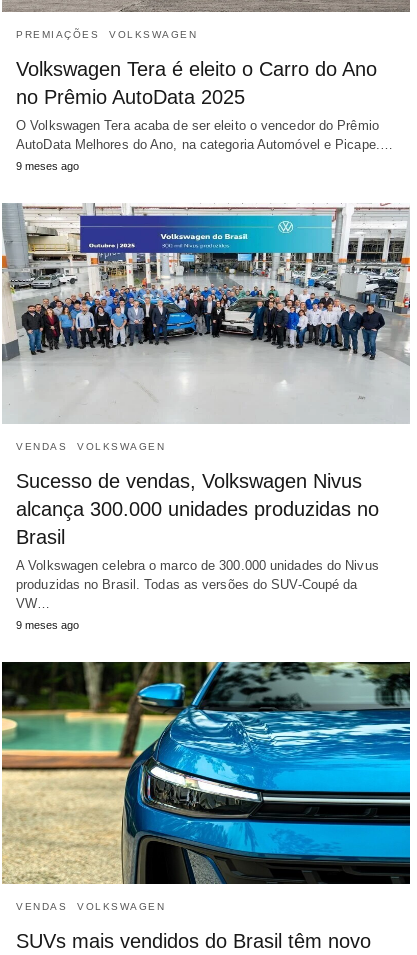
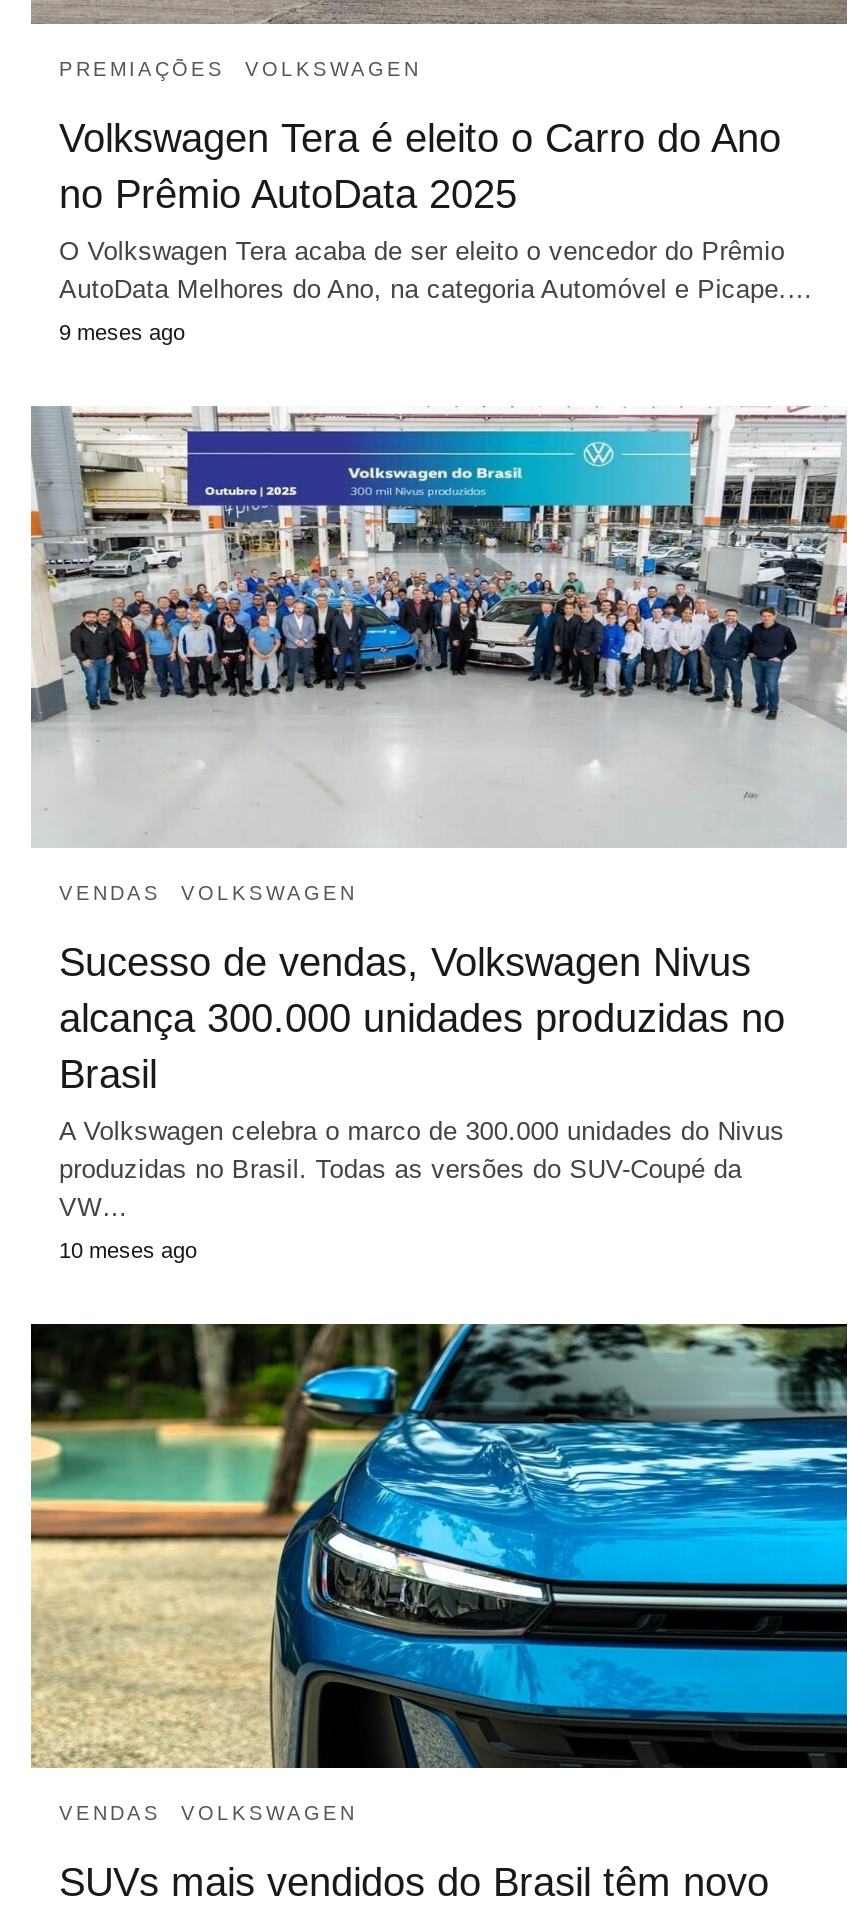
- 9 meses ago
+ 10 meses ago
